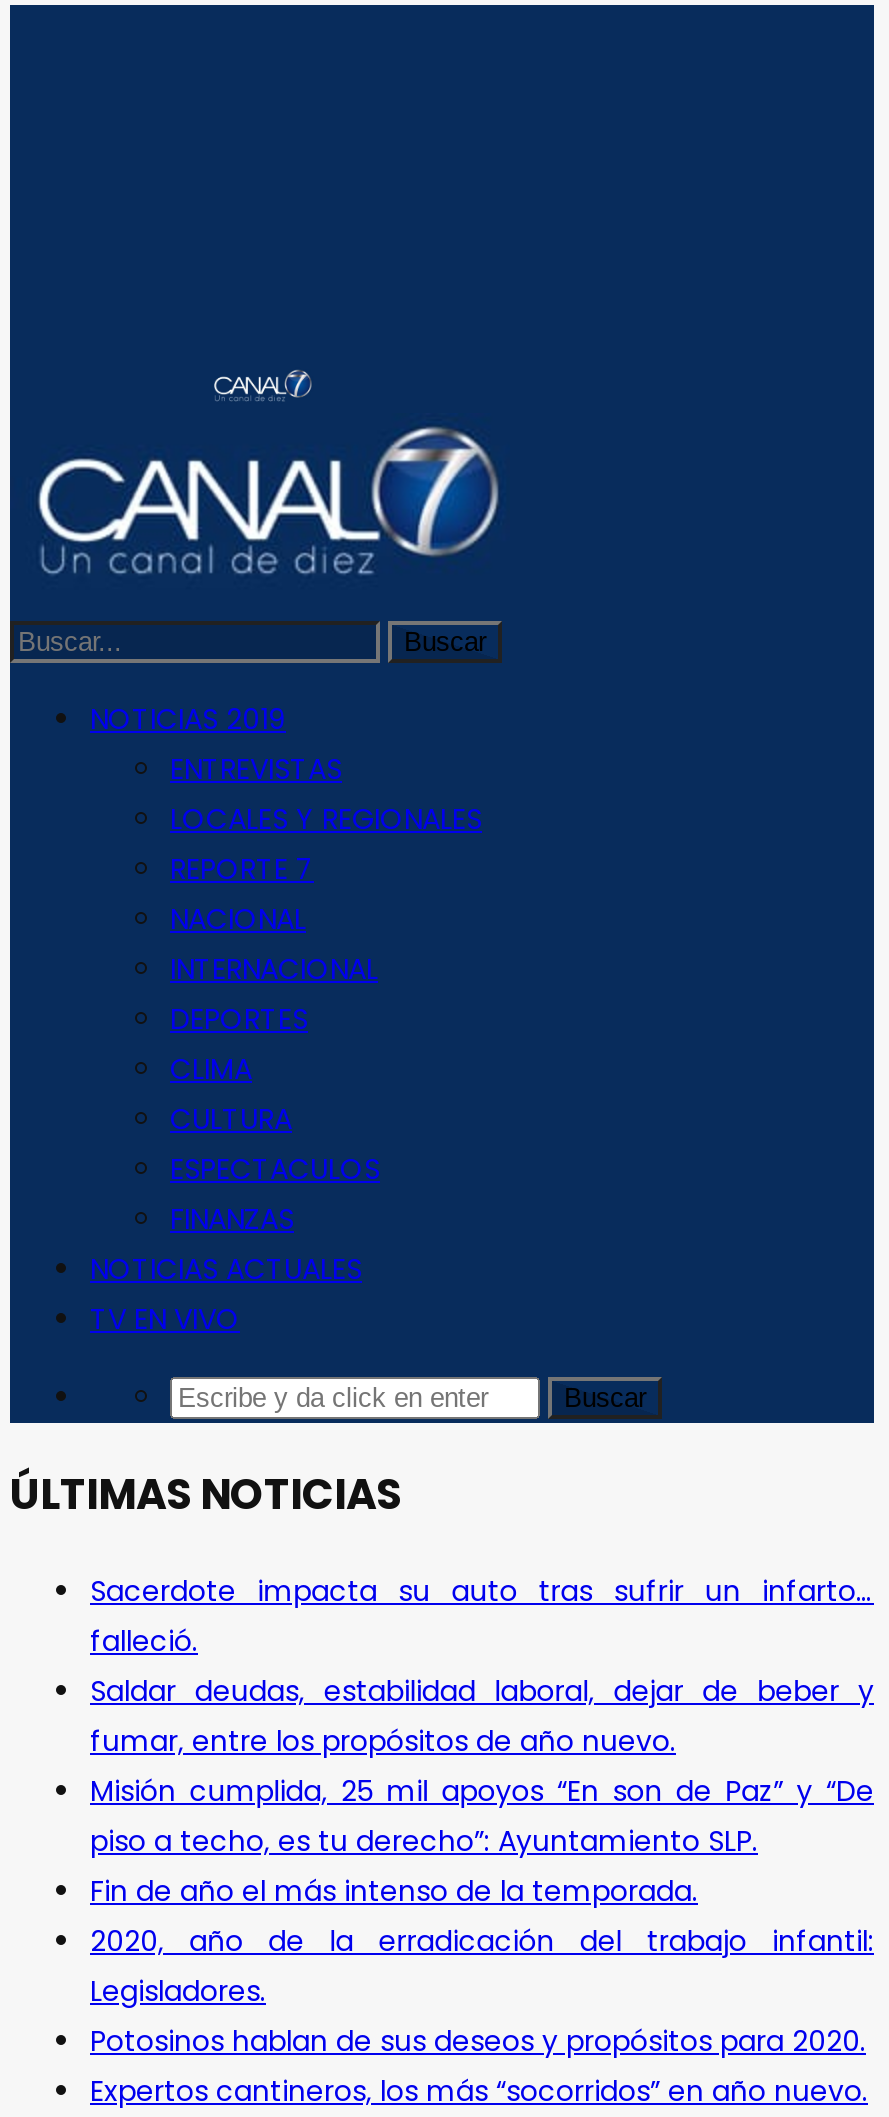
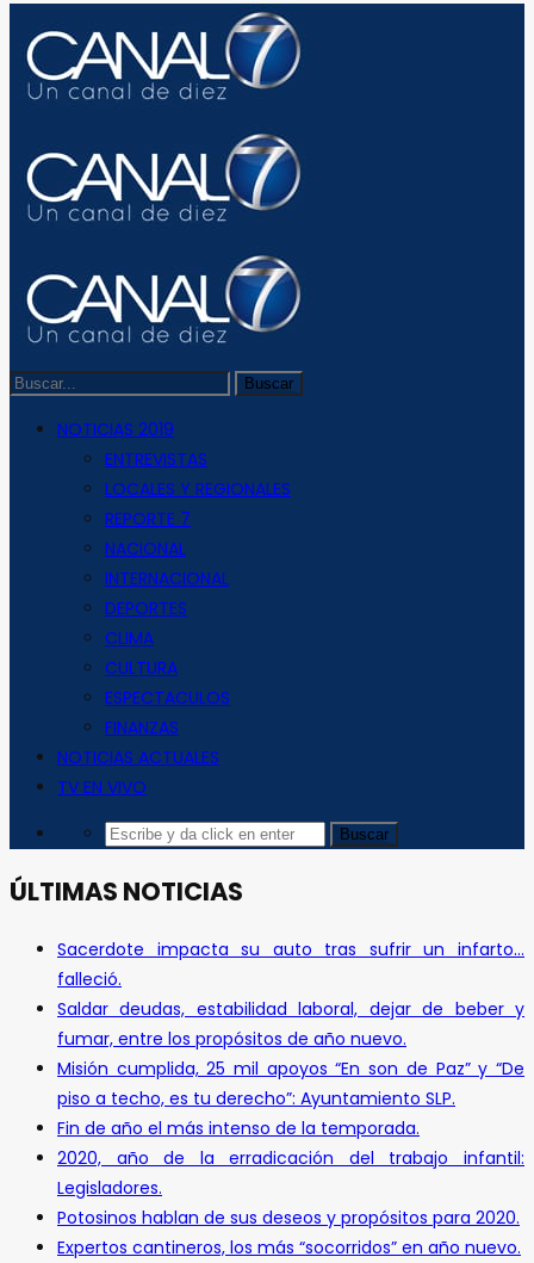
+ [image]

+ [image]
